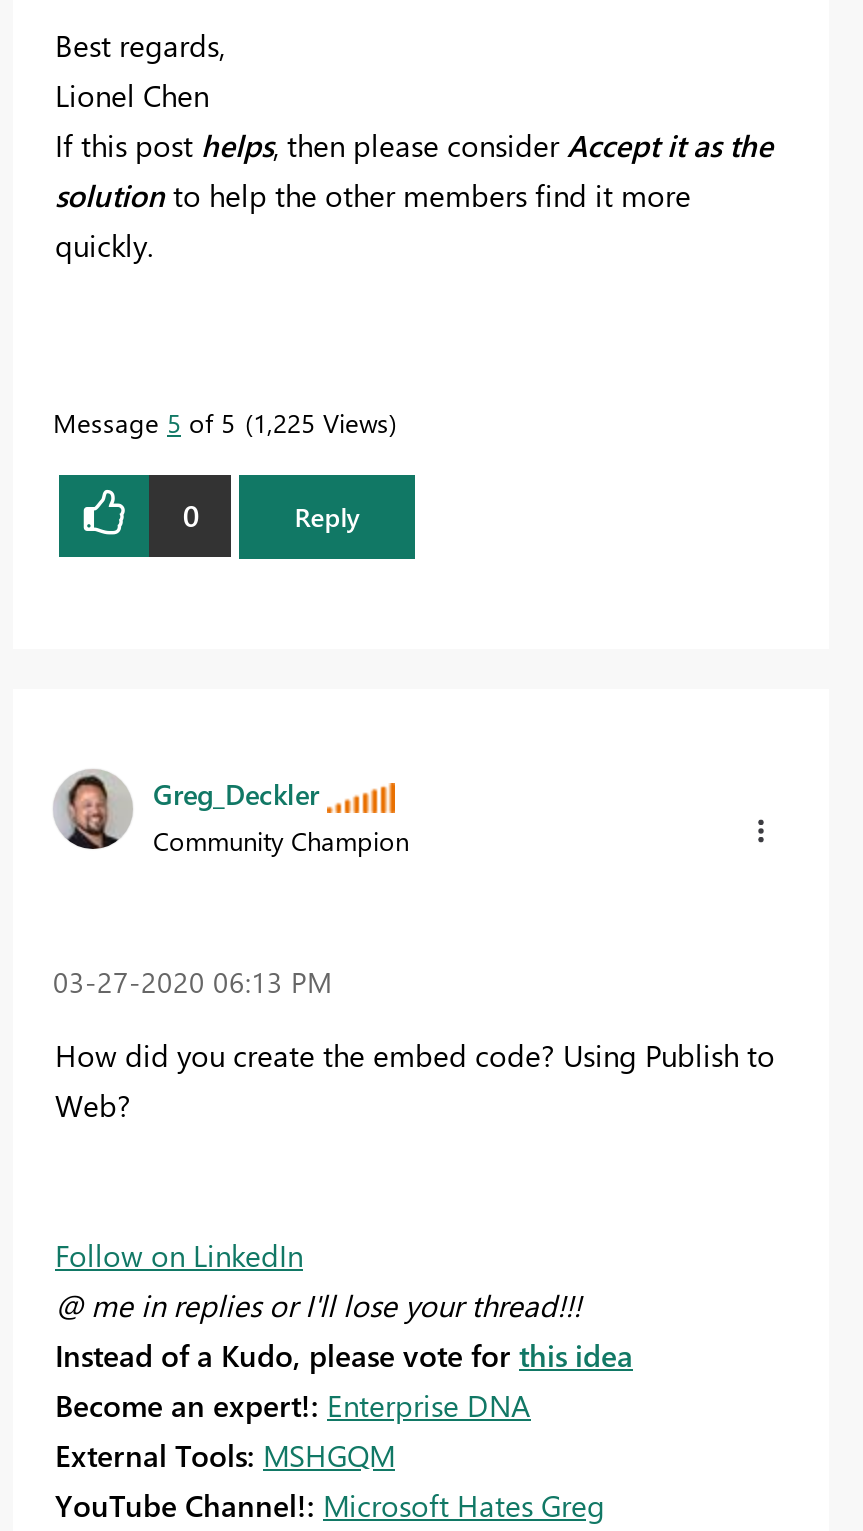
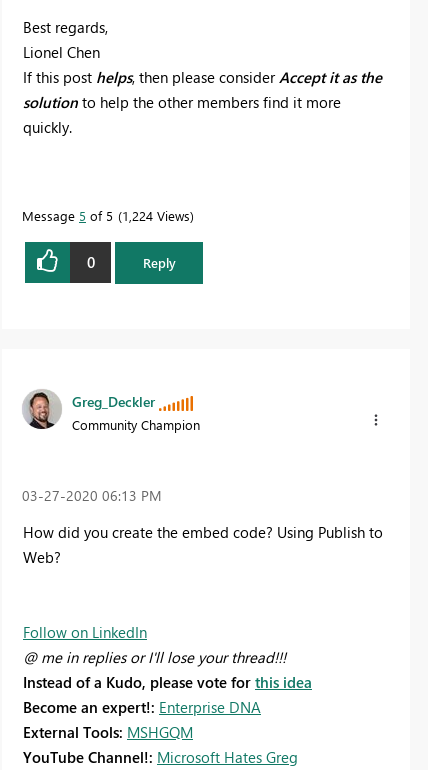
- Message 5 of 5 1,225 Views
+ Message 5 of 5 1,224 Views
